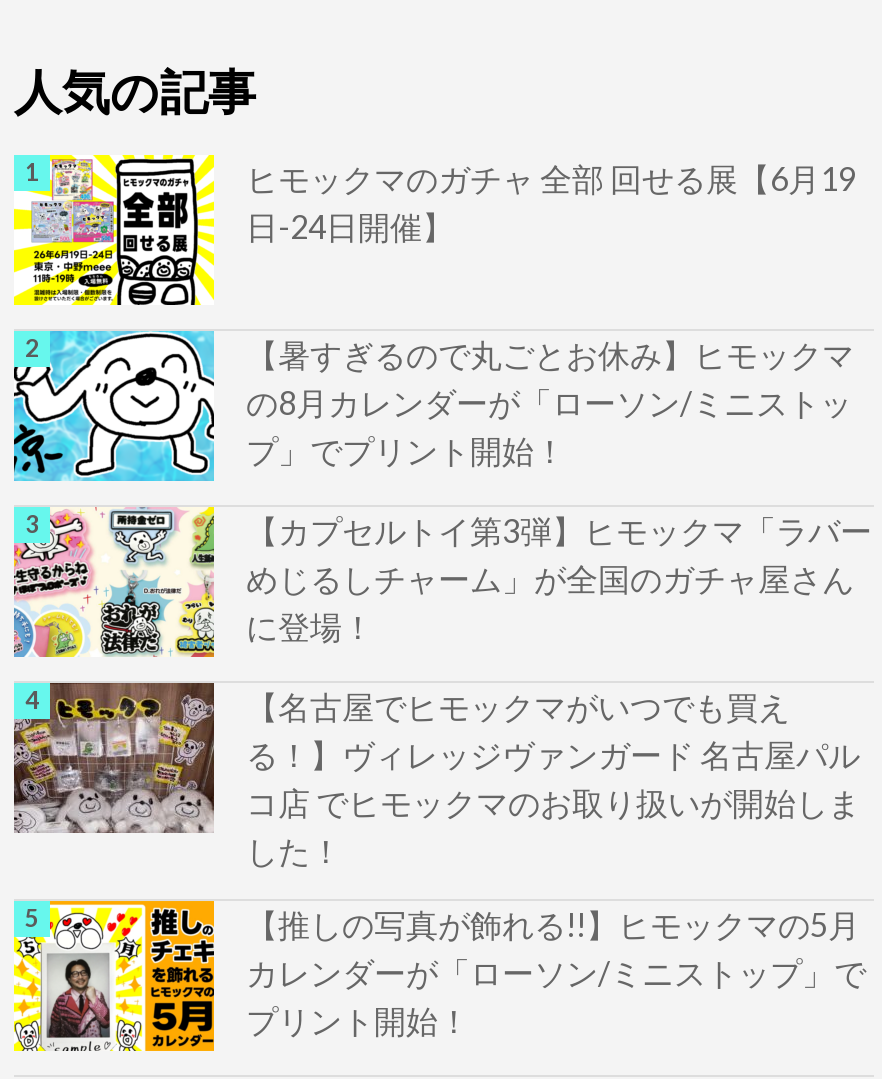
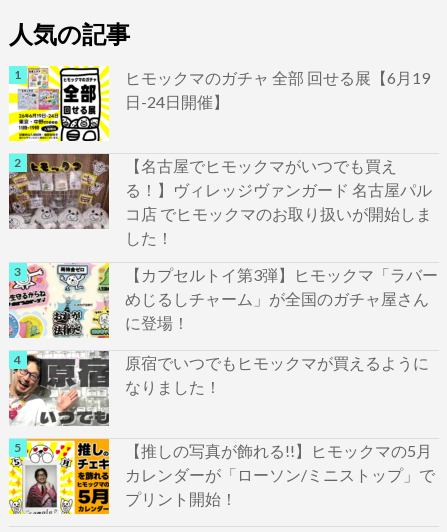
- [image]
- 【暑すぎるので丸ごとお休み】ヒモックマ
- の8月カレンダーが「ローソン/ミニストッ
- プ」でプリント開始！

moved down: [image] | 【カプセルトイ第3弾】ヒモックマ「ラバー | めじるしチャーム」が全国のガチャ屋さん | に登場！

moved up: [image] | 【名古屋でヒモックマがいつでも買え | る！】ヴィレッジヴァンガード 名古屋パル | コ店 でヒモックマのお取り扱いが開始しま | した！

+ [image]
+ 原宿でいつでもヒモックマが買えるように
+ なりました！
